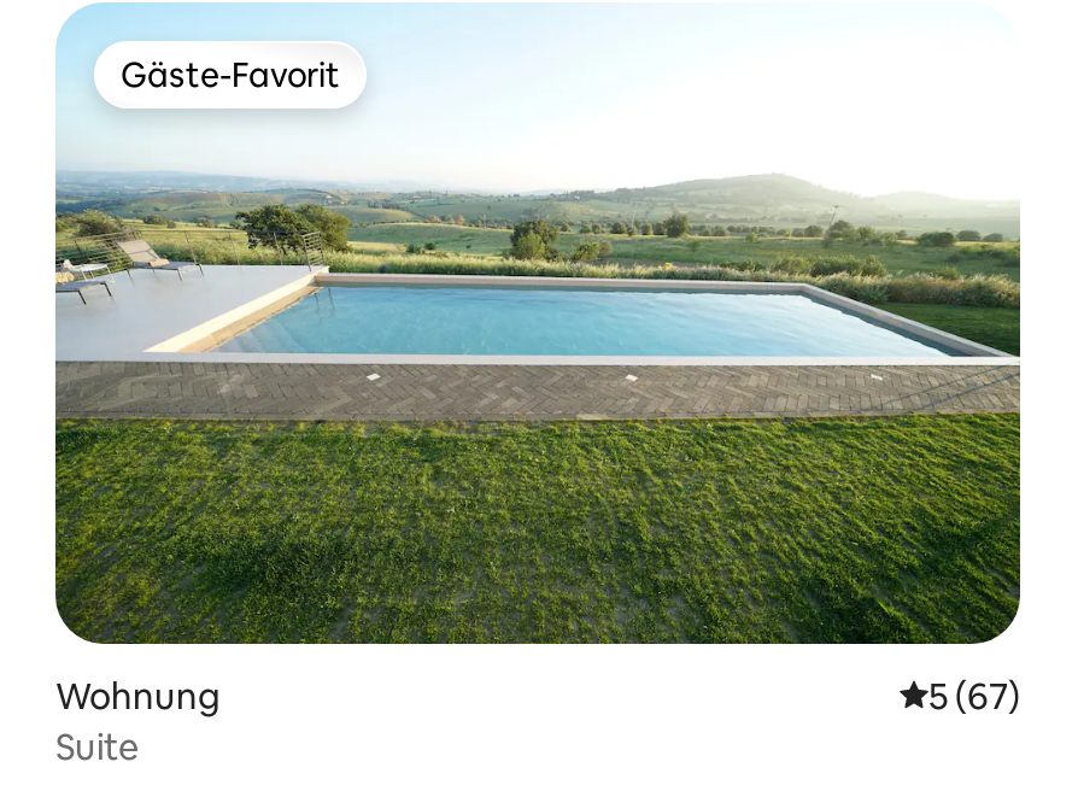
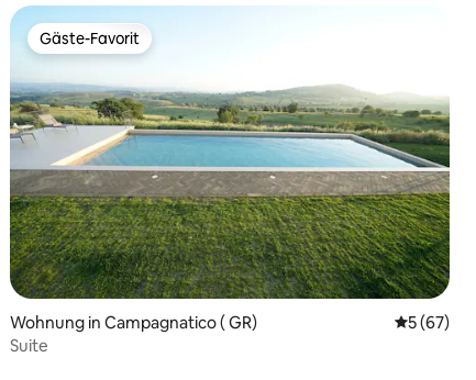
- Wohnung
+ Wohnung in Campagnatico ( GR)
